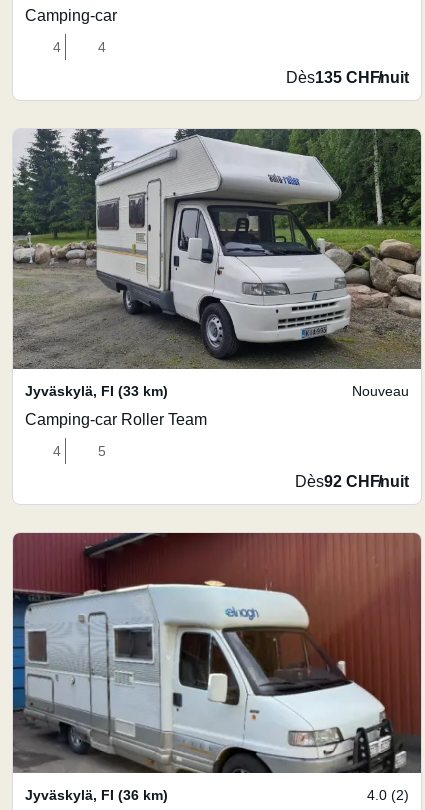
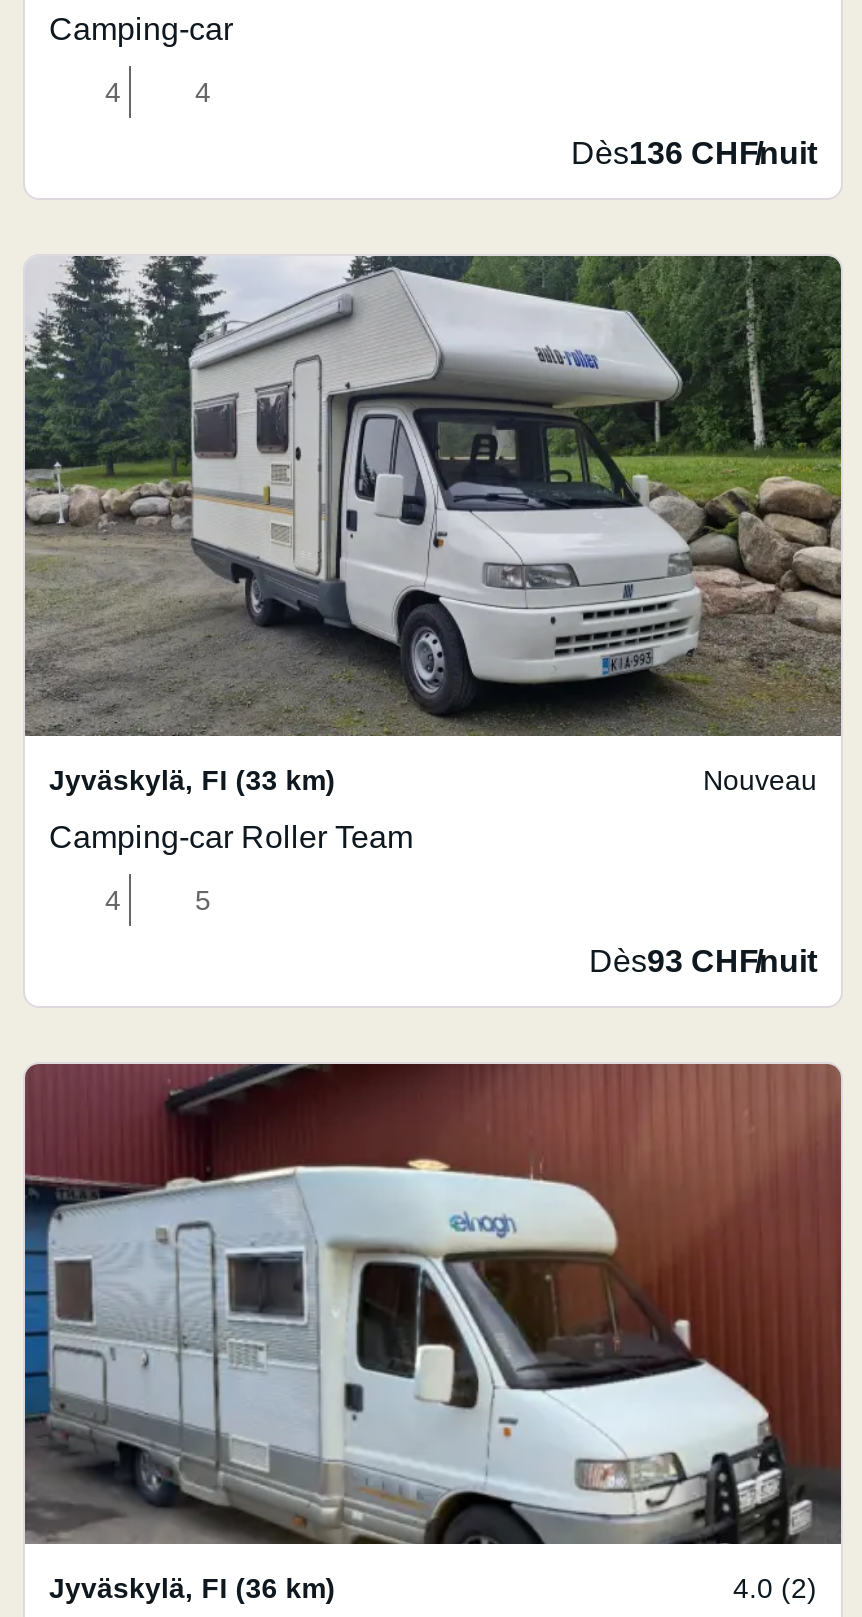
- Dès135 CHF/nuit
+ Dès136 CHF/nuit

- Dès92 CHF/nuit
+ Dès93 CHF/nuit
